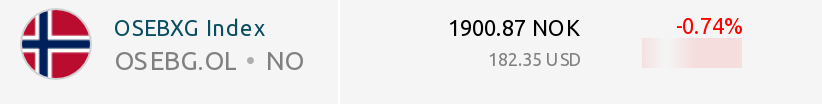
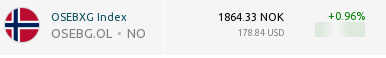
- 1900.87 NOK
+ 1864.33 NOK

- -0.74
+ +0.96

- 182.35 USD
+ 178.84 USD
